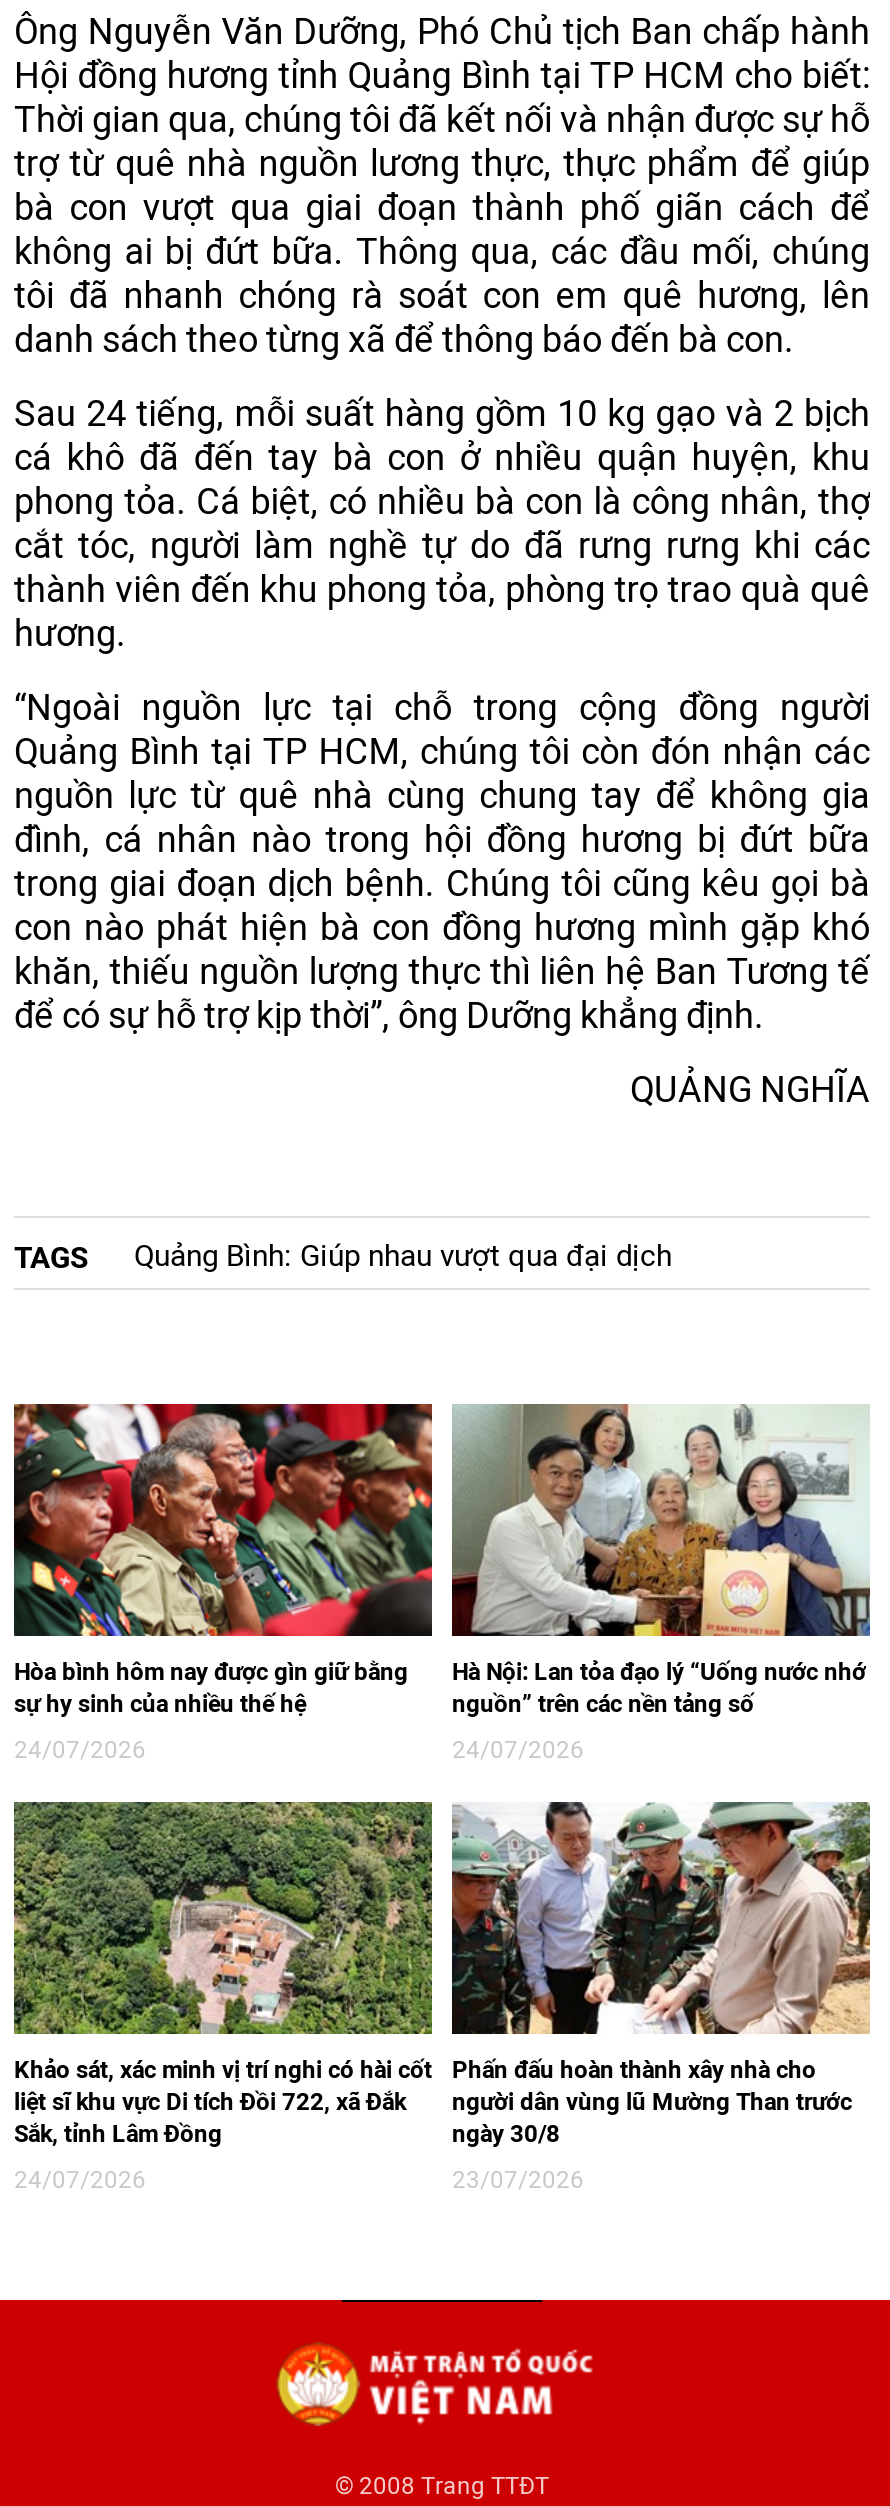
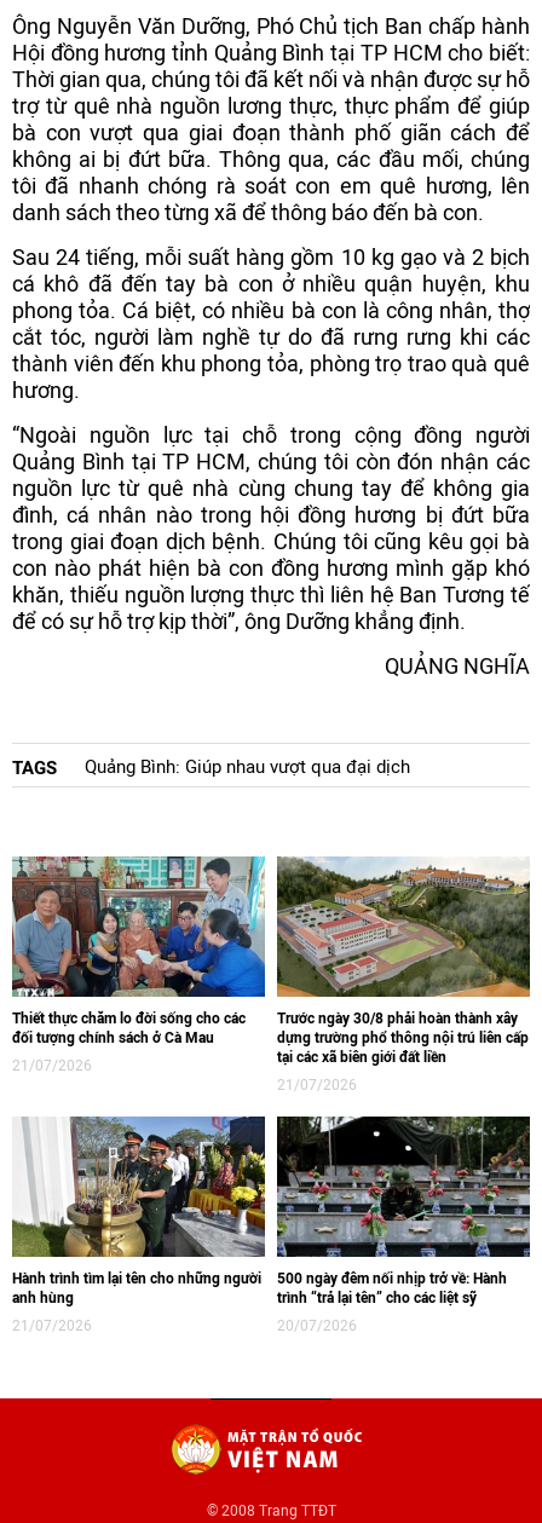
- [image]
- Hòa bình hôm nay được gìn giữ bằng
- sự hy sinh của nhiều thế hệ
+ [image]
+ Thiết thực chăm lo đời sống cho các
+ đối tượng chính sách ở Cà Mau

- [image]
- Hà Nội: Lan tỏa đạo lý “Uống nước nhớ
- nguồn” trên các nền tảng số
+ [image]
+ Trước ngày 30/8 phải hoàn thành xây
+ dựng trường phổ thông nội trú liên cấp
+ tại các xã biên giới đất liền

- 24/07/2026
+ 21/07/2026

- 24/07/2026
+ 21/07/2026

- [image]
- Khảo sát, xác minh vị trí nghi có hài cốt
- liệt sĩ khu vực Di tích Đồi 722, xã Đắk
- Sắk, tỉnh Lâm Đồng
+ [image]
+ Hành trình tìm lại tên cho những người
+ anh hùng

- [image]
- Phấn đấu hoàn thành xây nhà cho
- người dân vùng lũ Mường Than trước
- ngày 30/8
+ [image]
+ 500 ngày đêm nối nhịp trở về: Hành
+ trình “trả lại tên” cho các liệt sỹ

- 24/07/2026
+ 21/07/2026

- 23/07/2026
+ 20/07/2026
